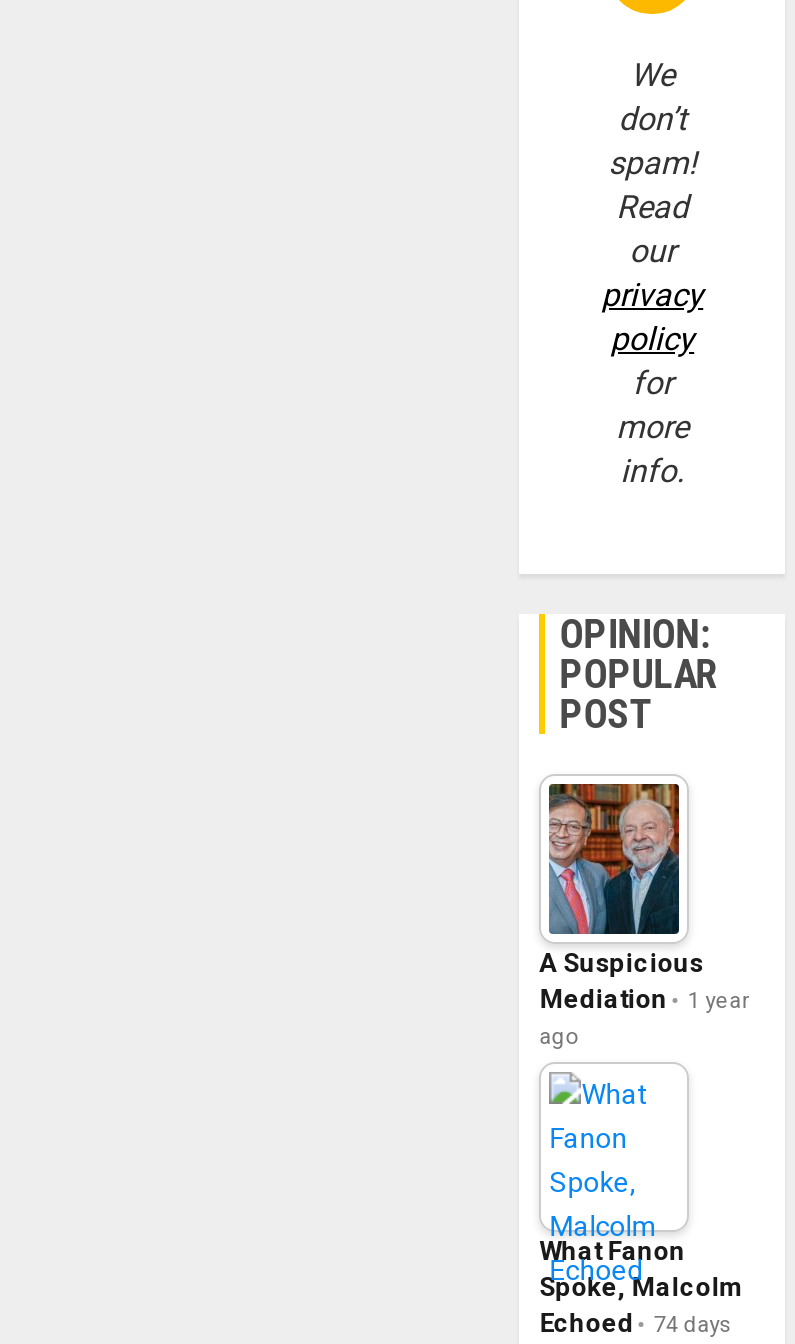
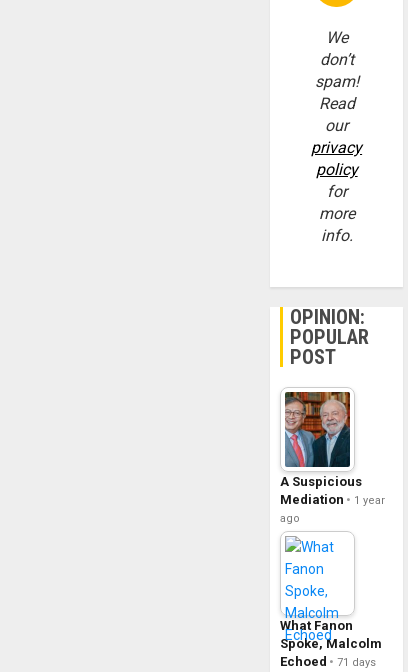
- Echoed 74 days
+ Echoed 71 days
